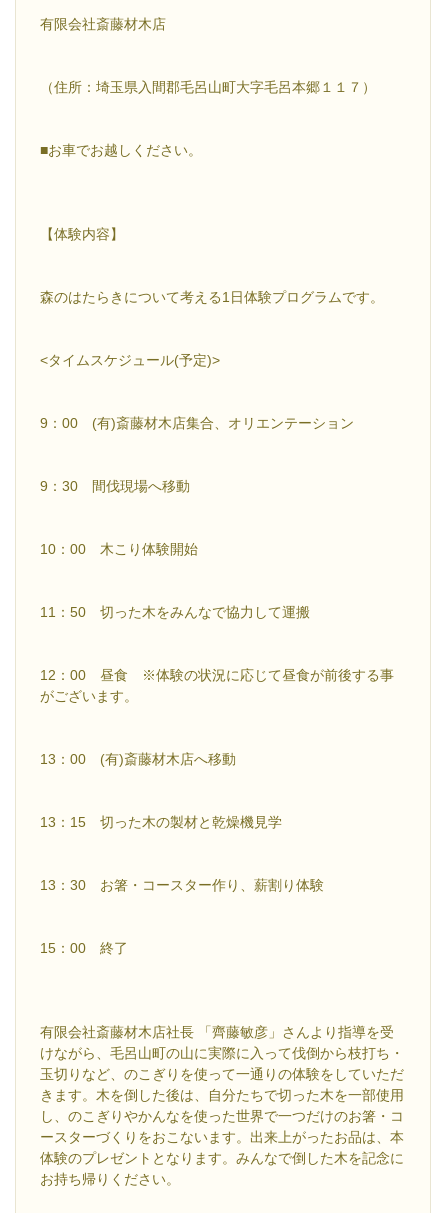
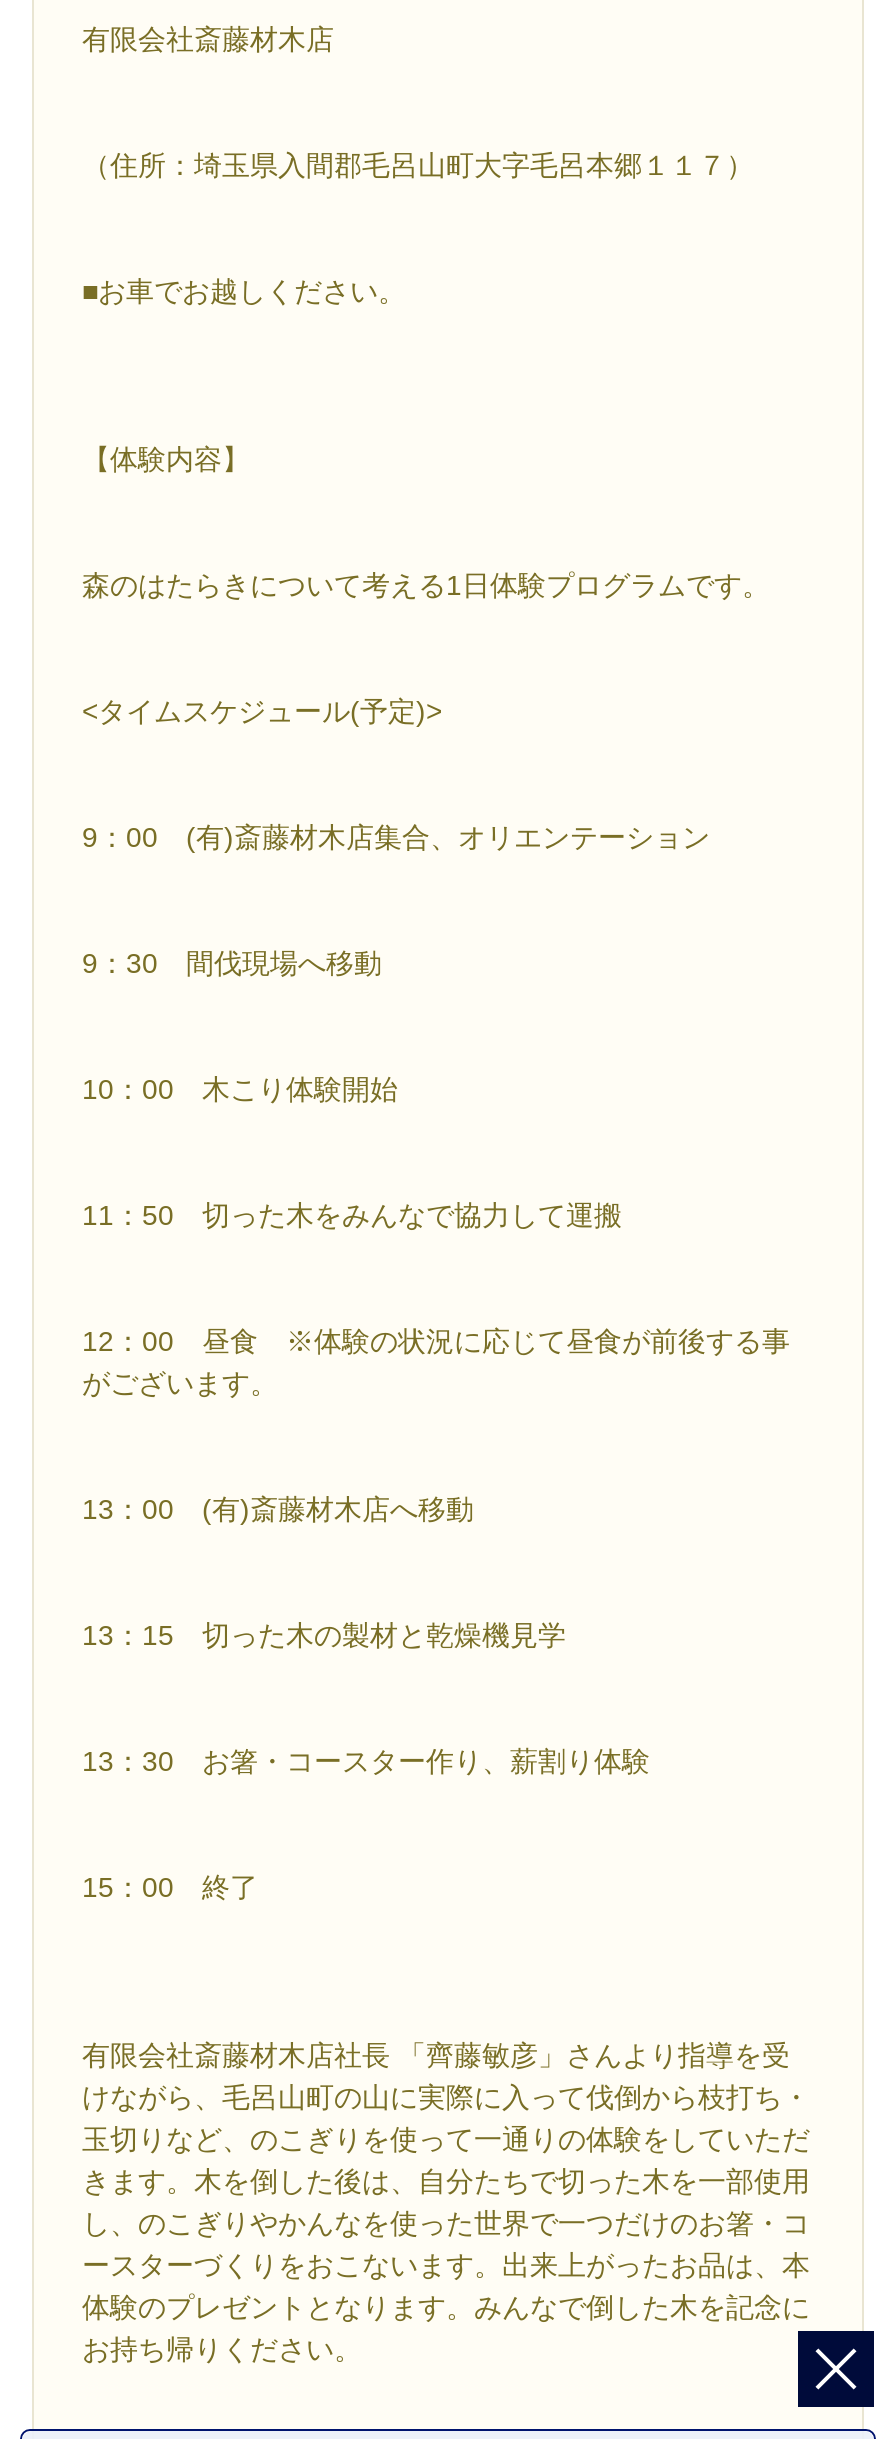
+ [image]
